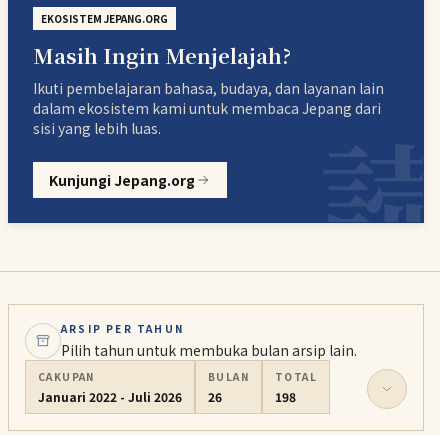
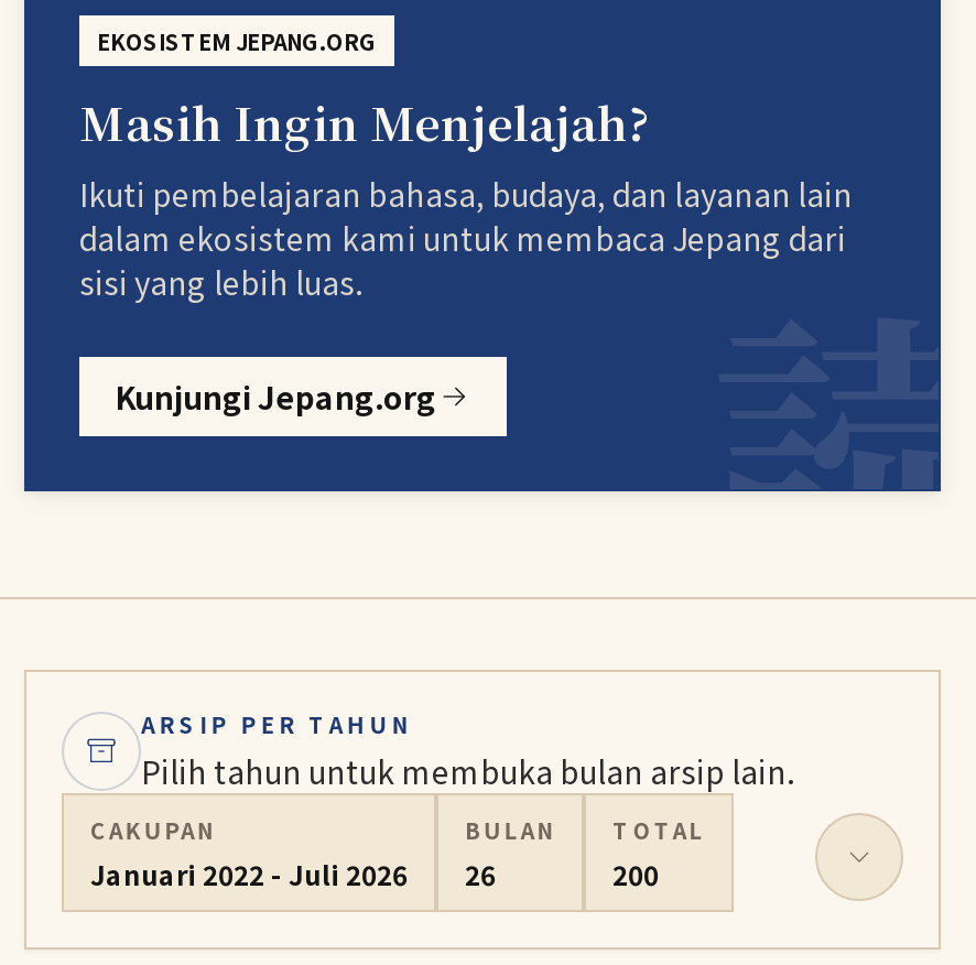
- 198
+ 200
